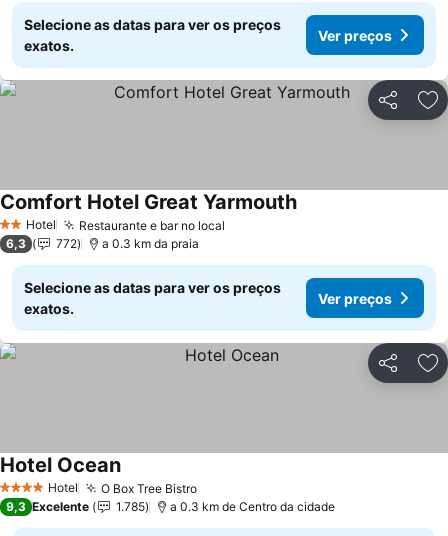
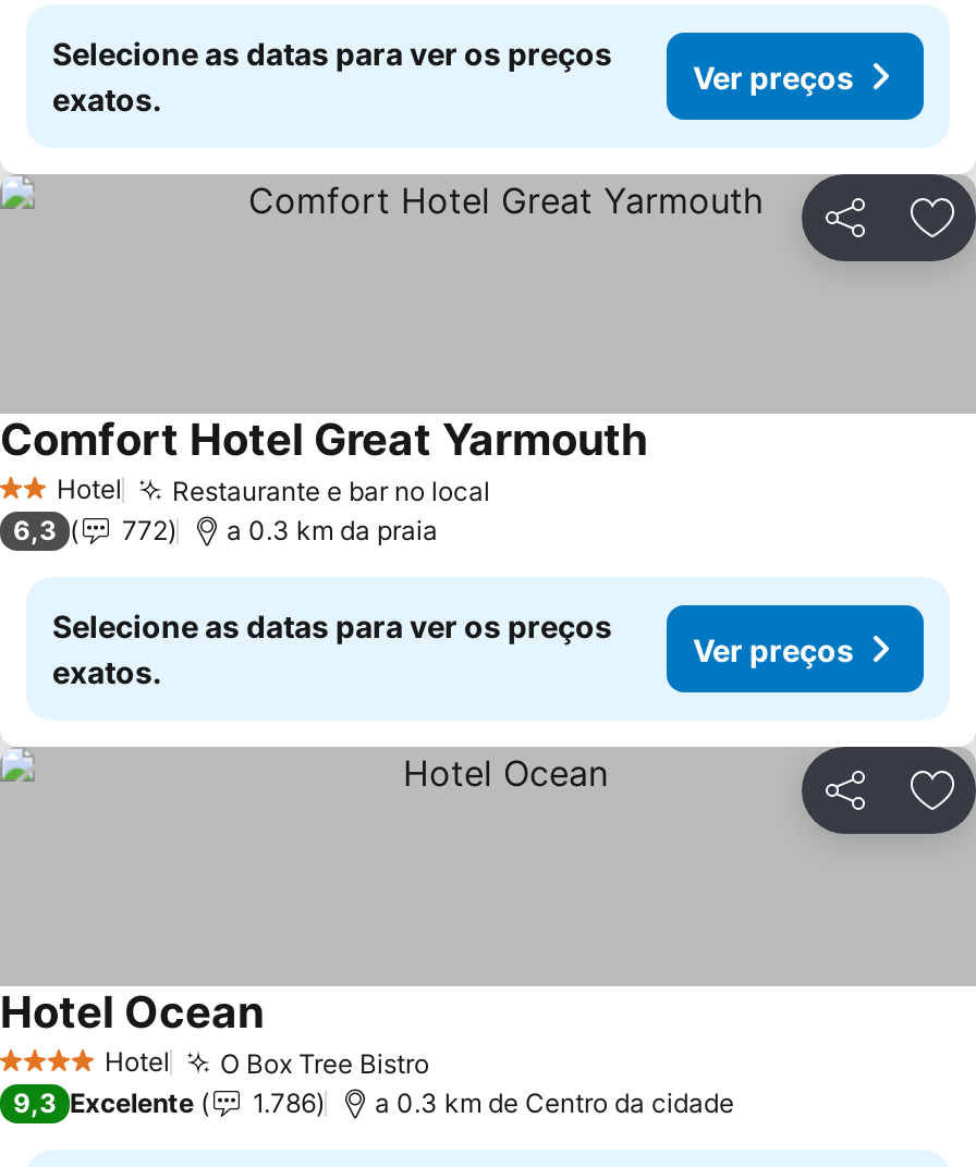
- 1.785
+ 1.786
